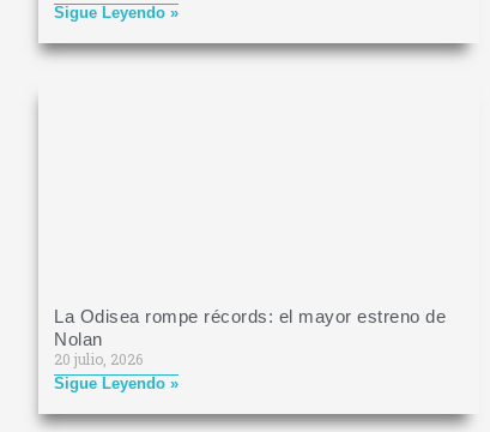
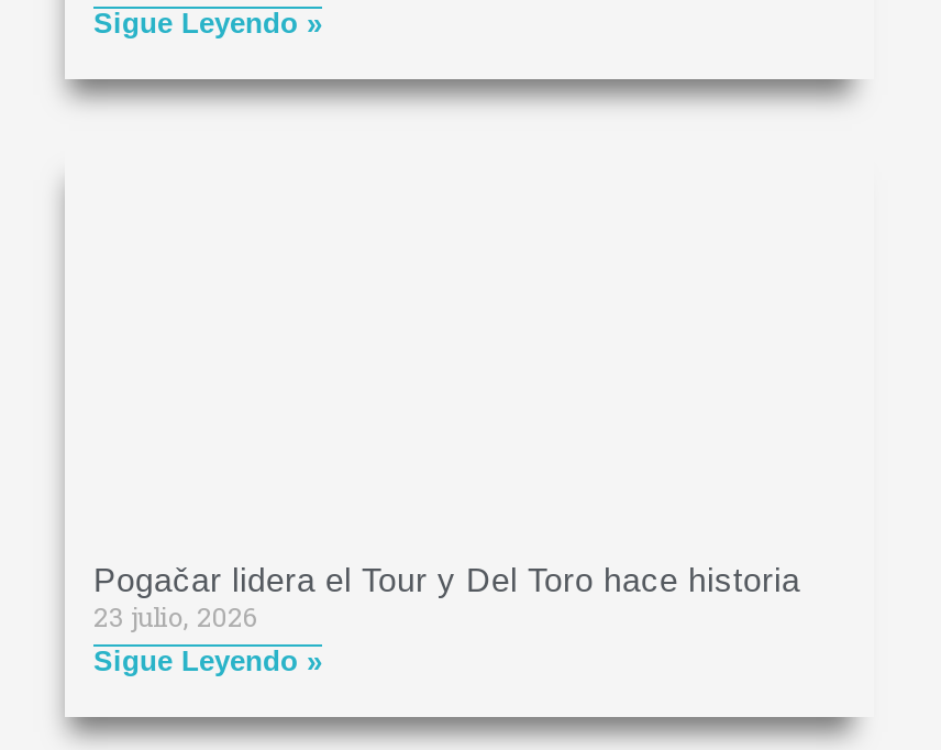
- La Odisea rompe récords: el mayor estreno de
- Nolan
- 20 julio, 2026
+ Pogačar lidera el Tour y Del Toro hace historia
+ 23 julio, 2026
